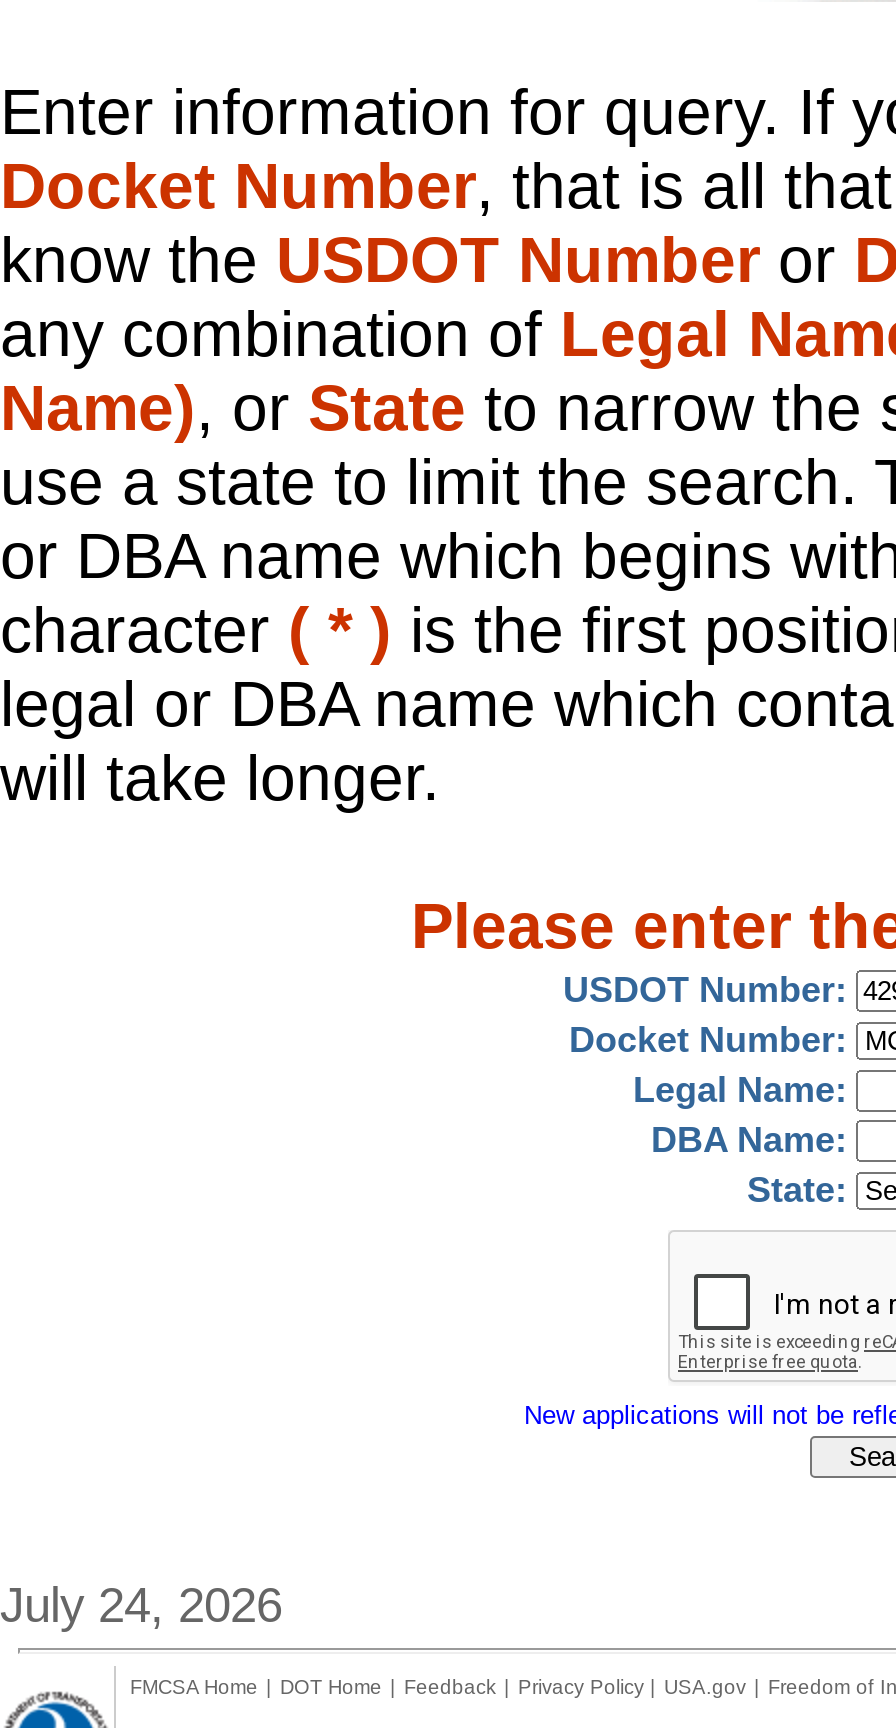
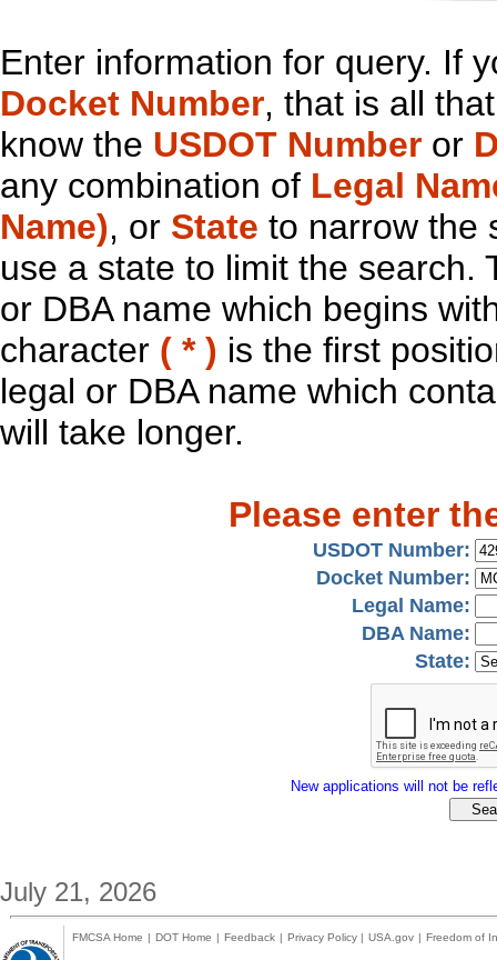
- July 24, 2026
+ July 21, 2026
